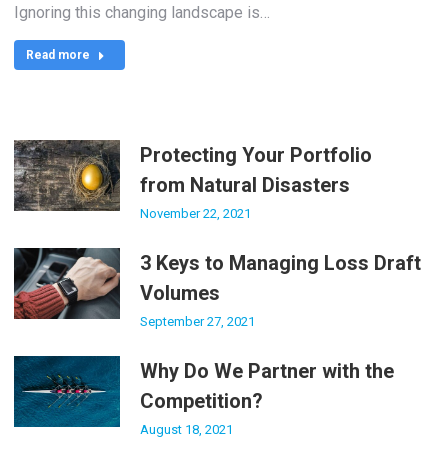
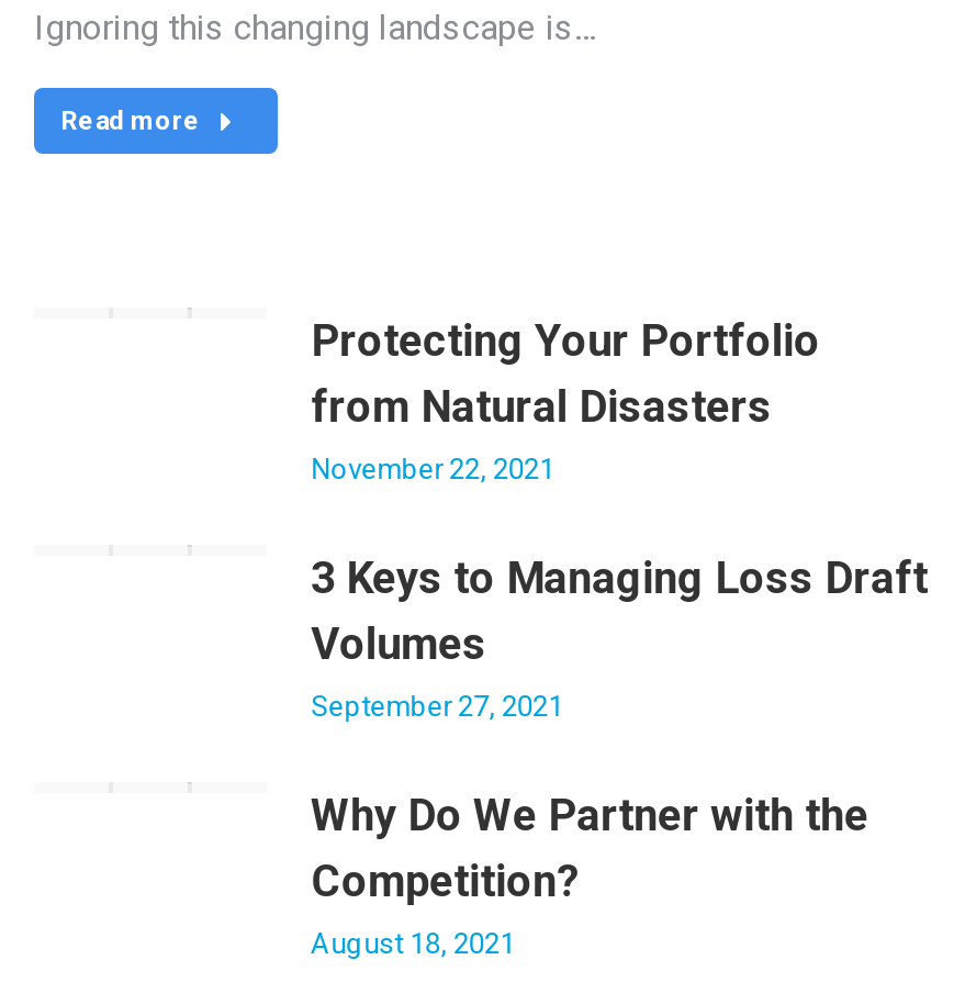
- [image]

- [image]

- [image]
